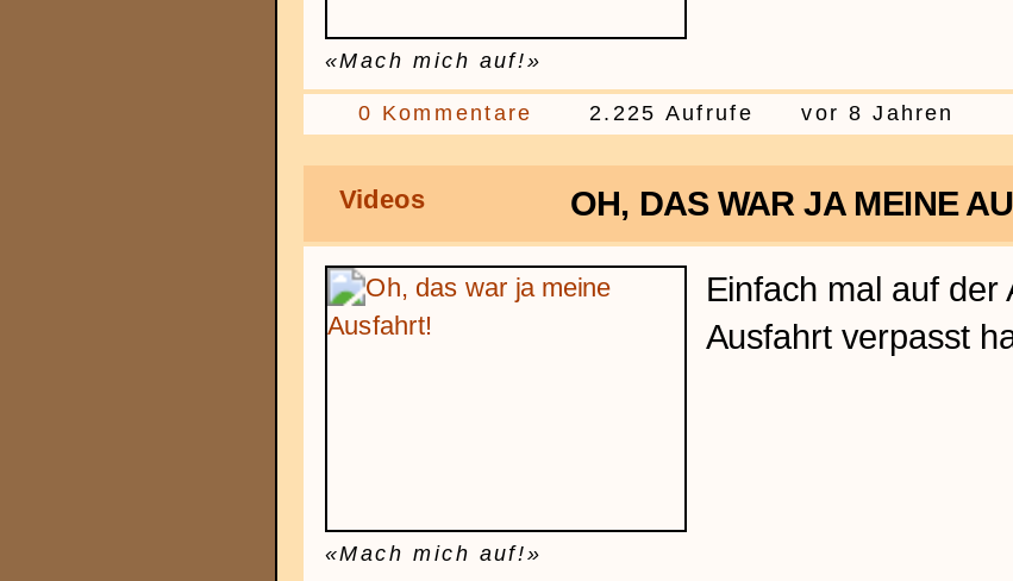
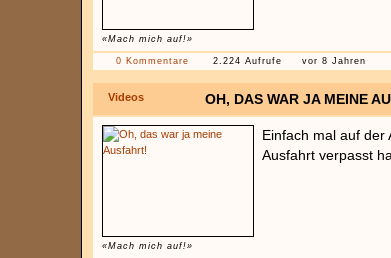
- 2.225 Aufrufe vor 8 Jahren
+ 2.224 Aufrufe vor 8 Jahren
